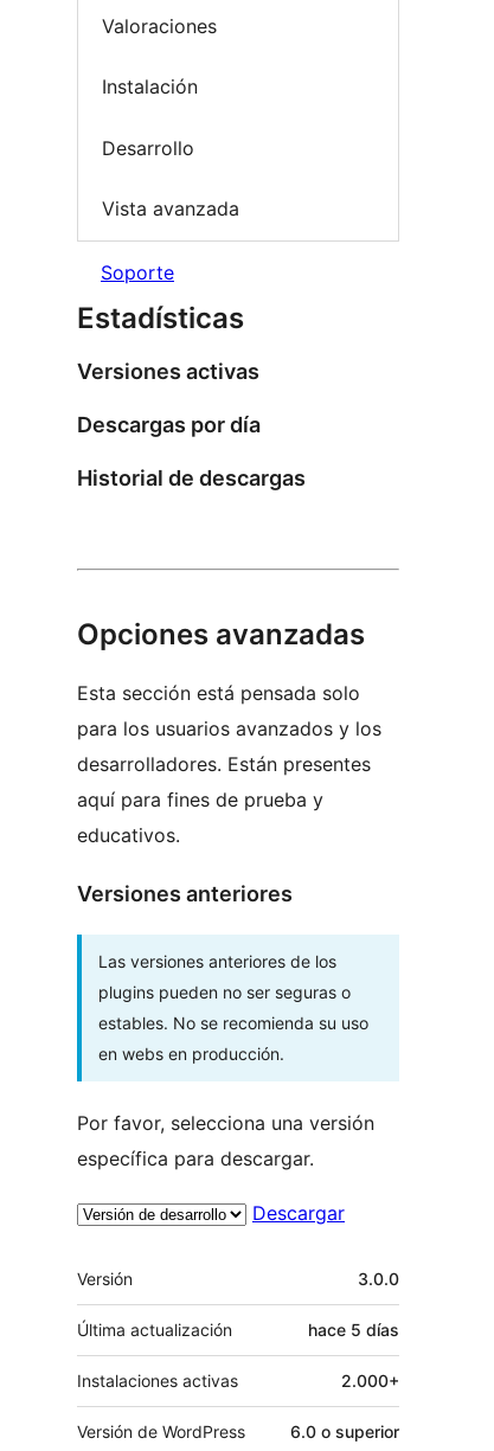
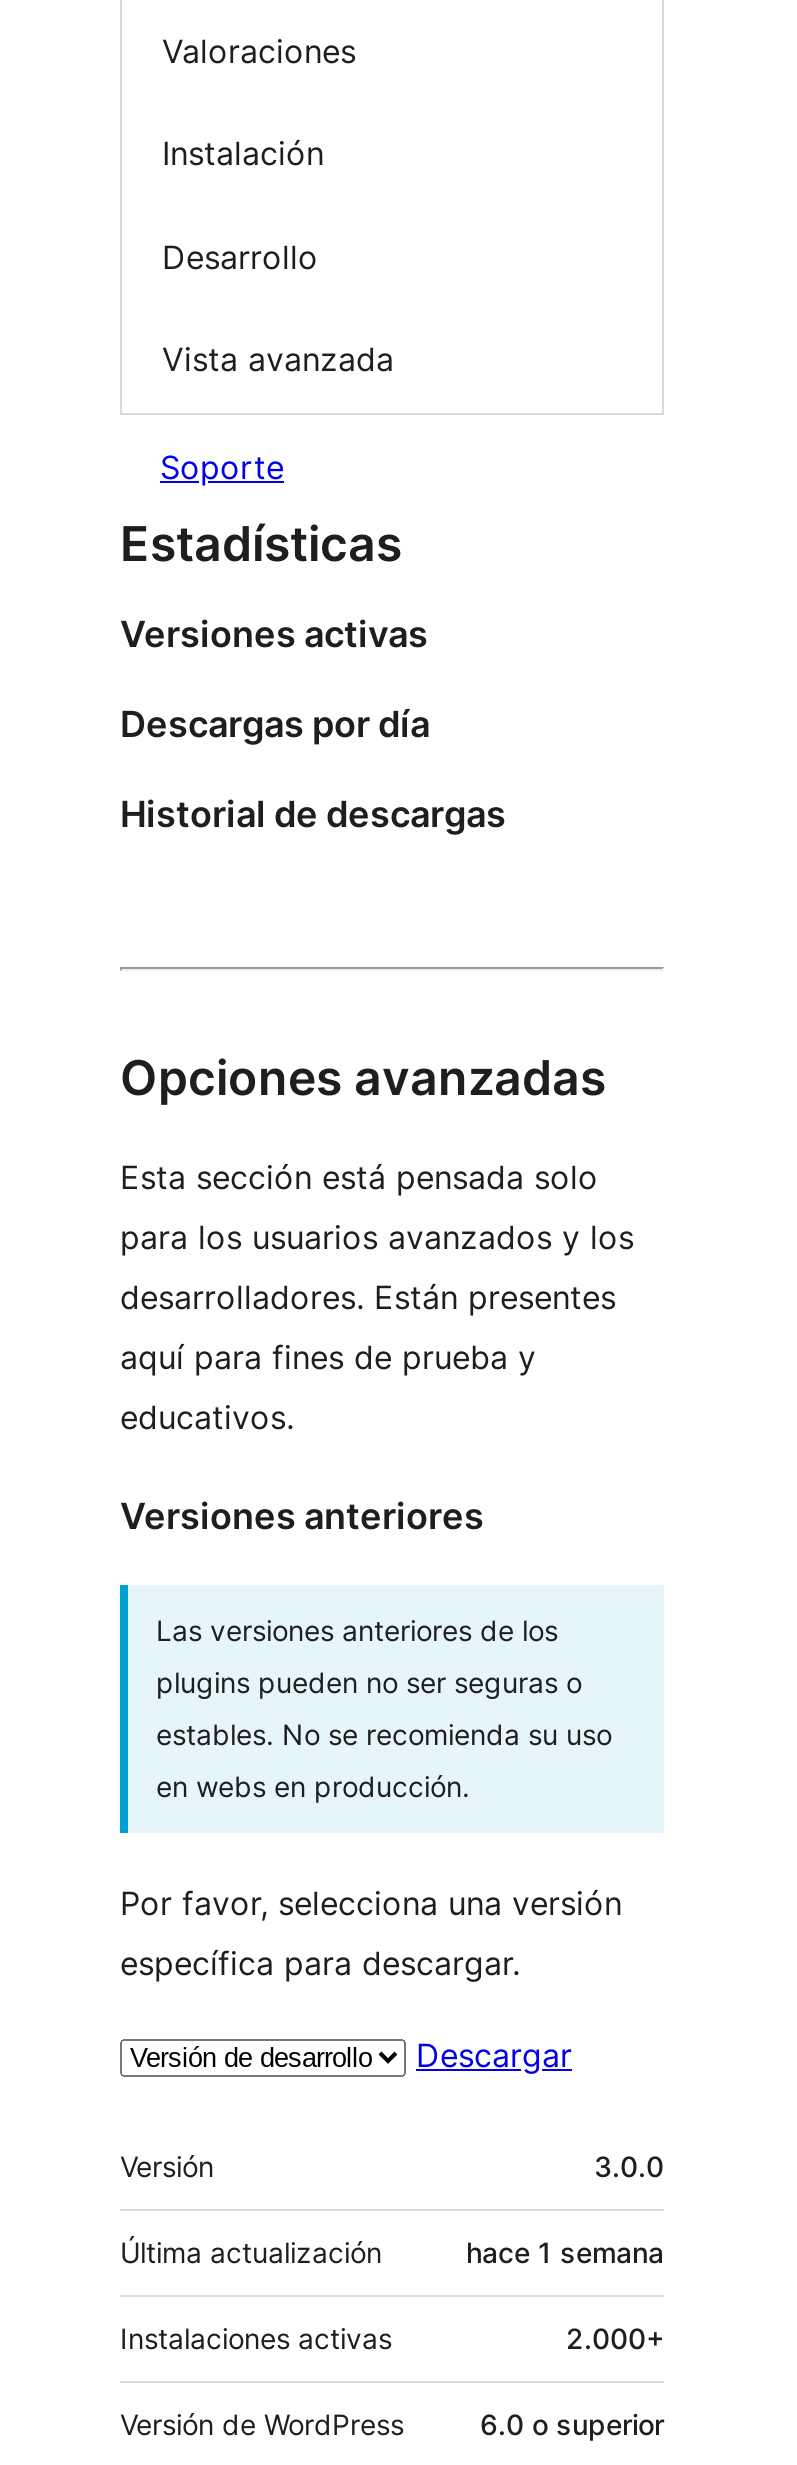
- hace 5 días
+ hace 1 semana
